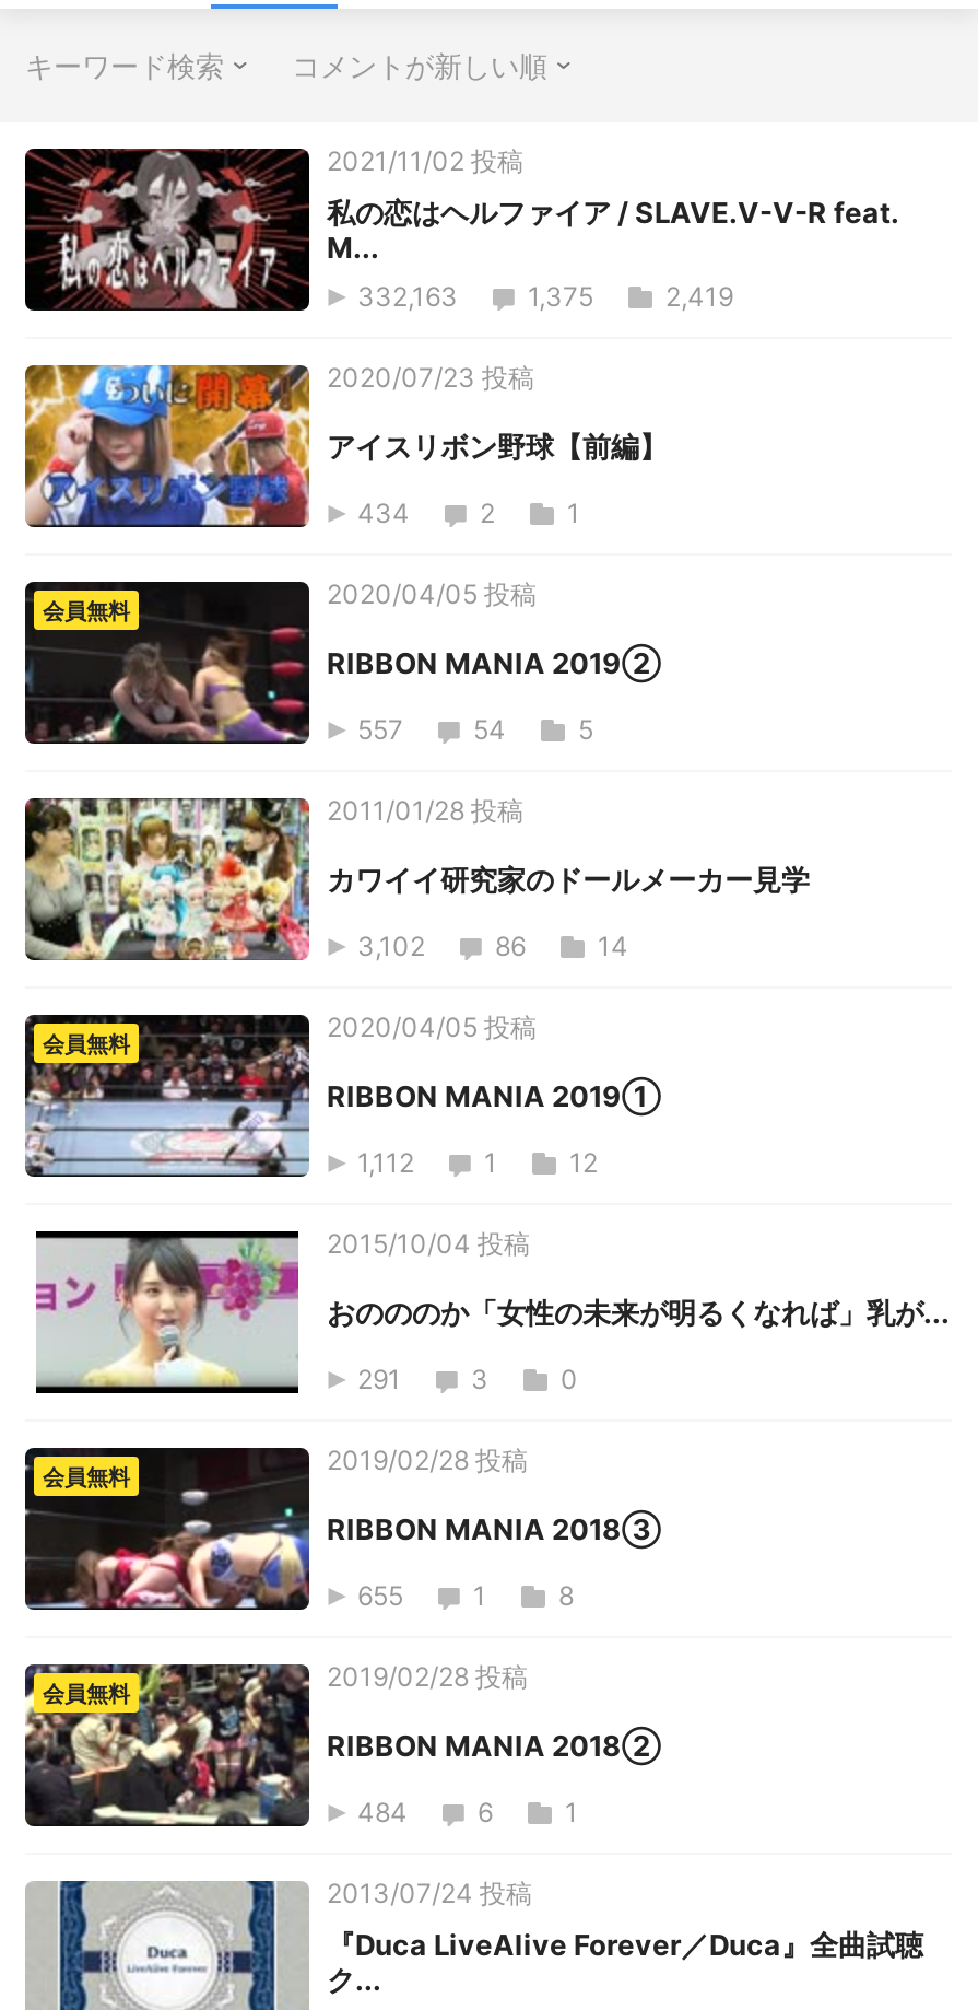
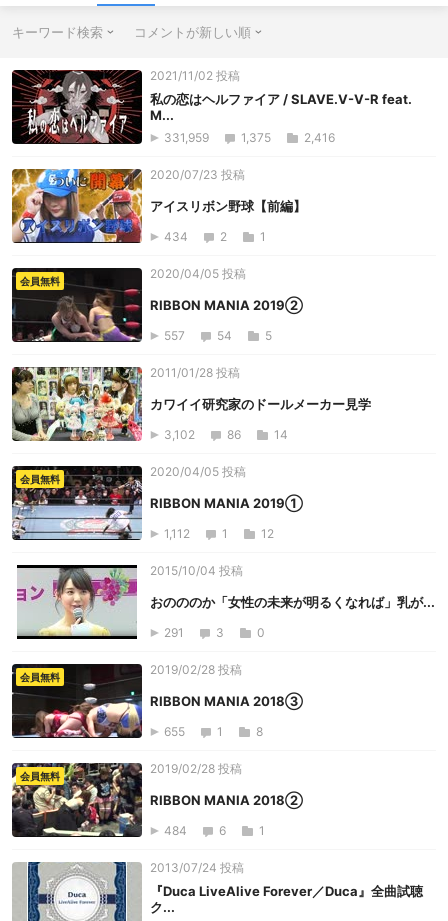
- 332,163
+ 331,959

- 2,419
+ 2,416
